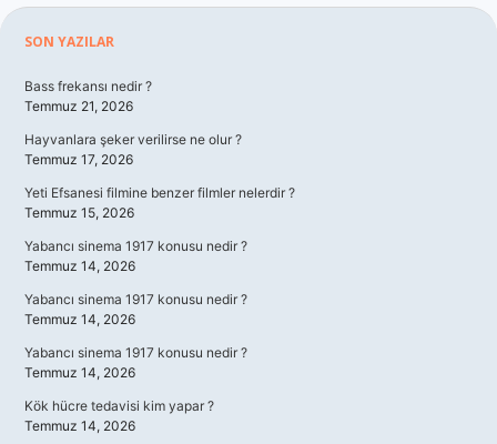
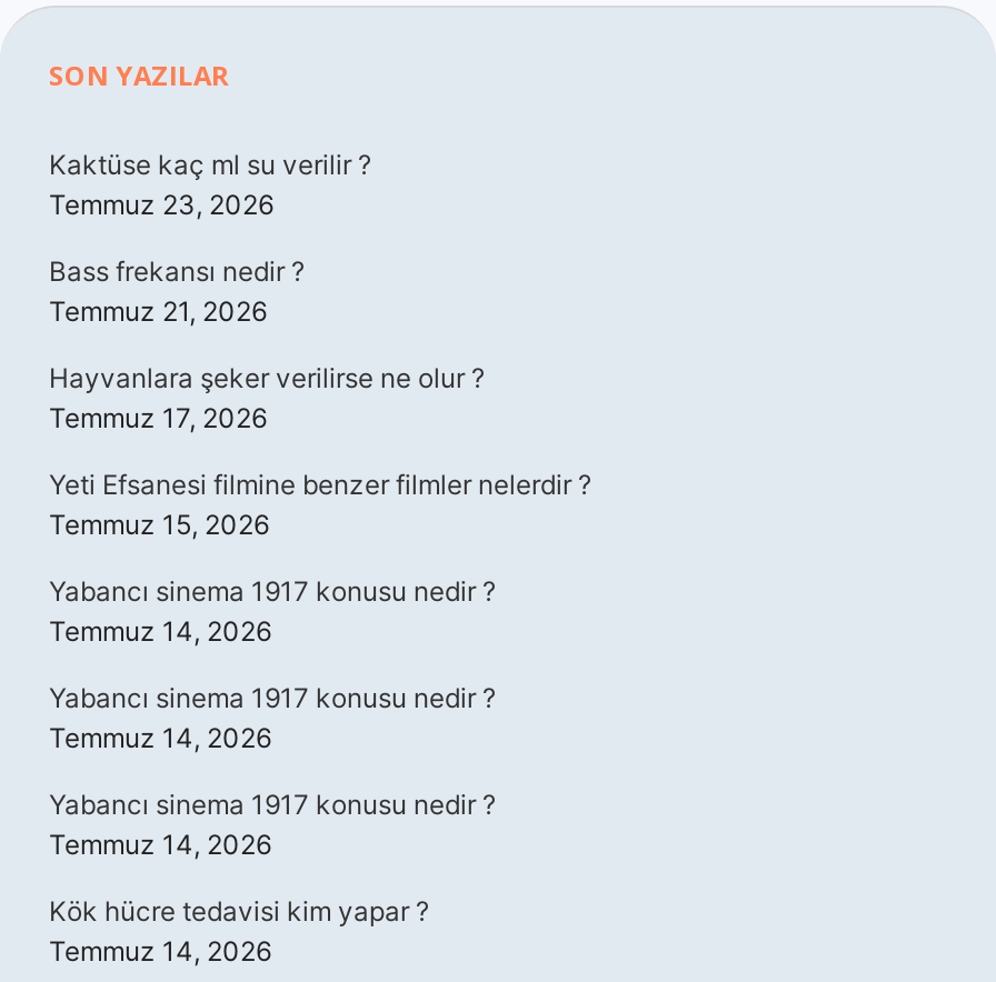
+ Kaktüse kaç ml su verilir ?
+ Temmuz 23, 2026
